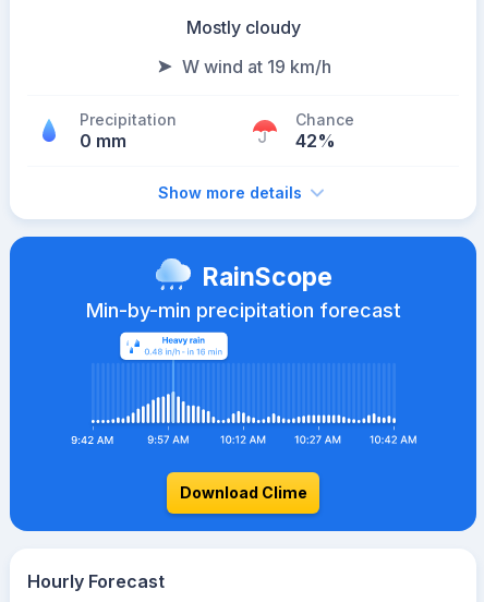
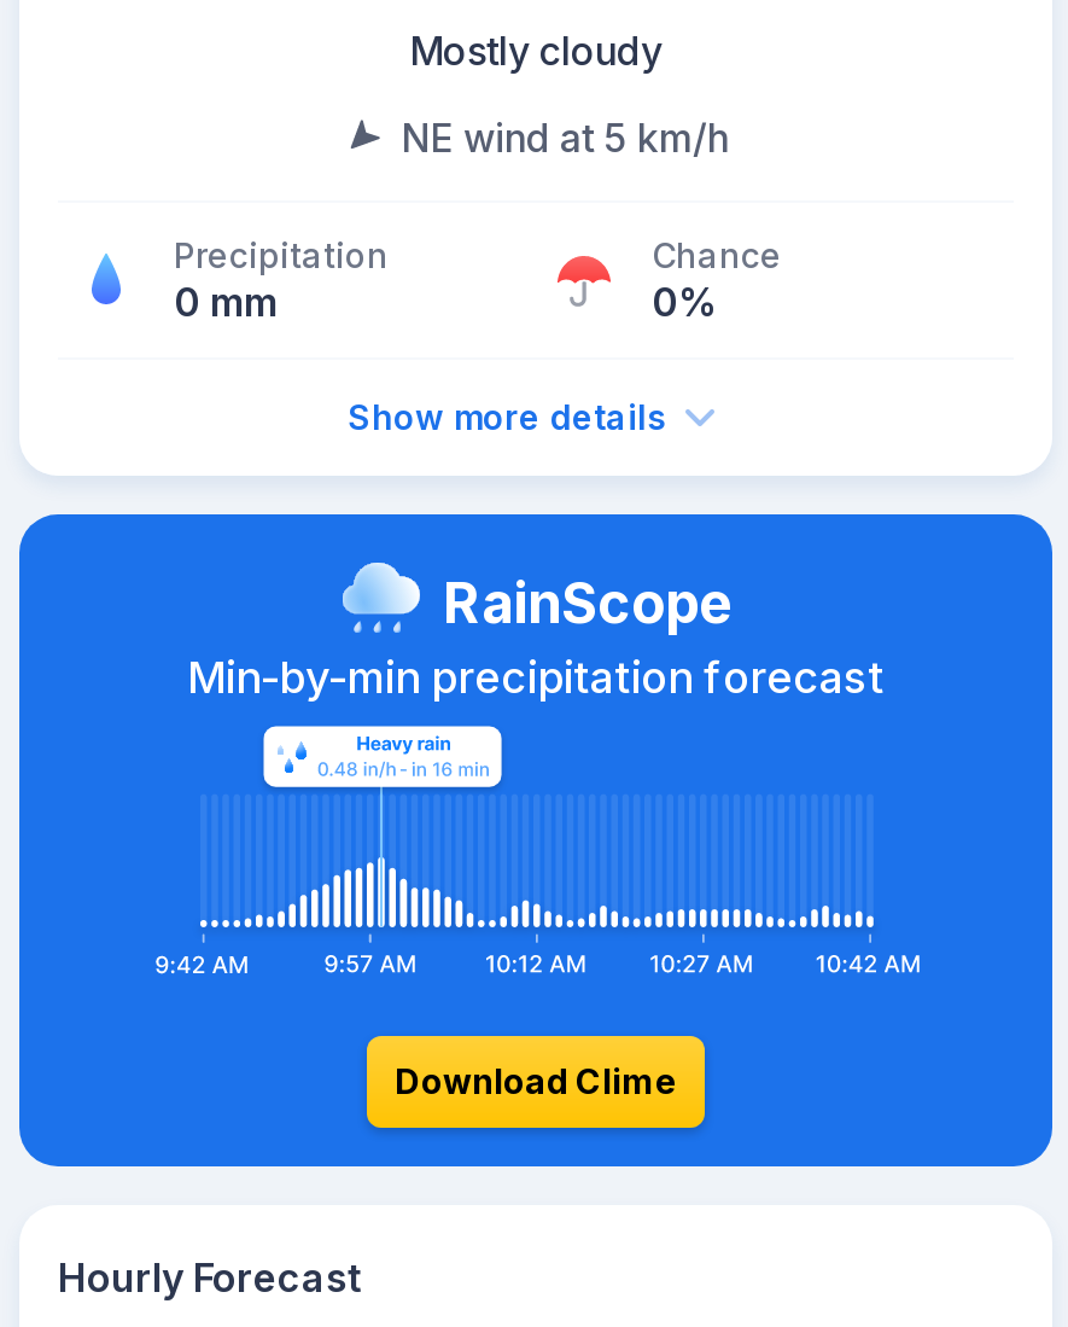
- W wind at 19 km/h
+ NE wind at 5 km/h

- 42%
+ 0%
